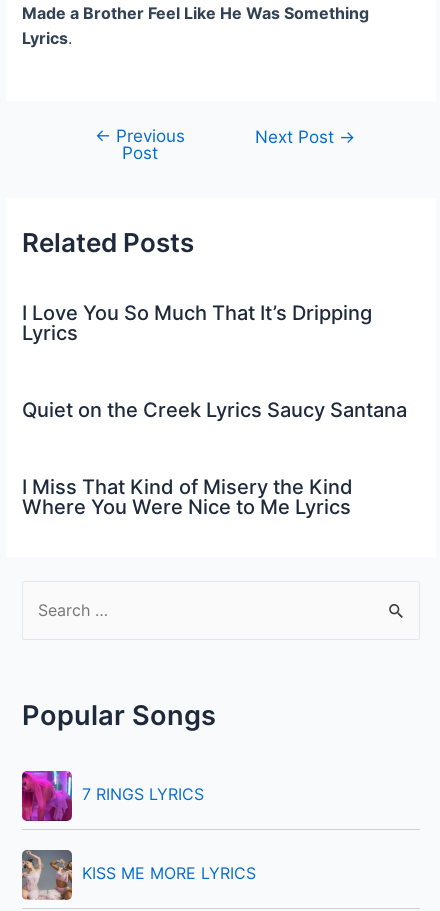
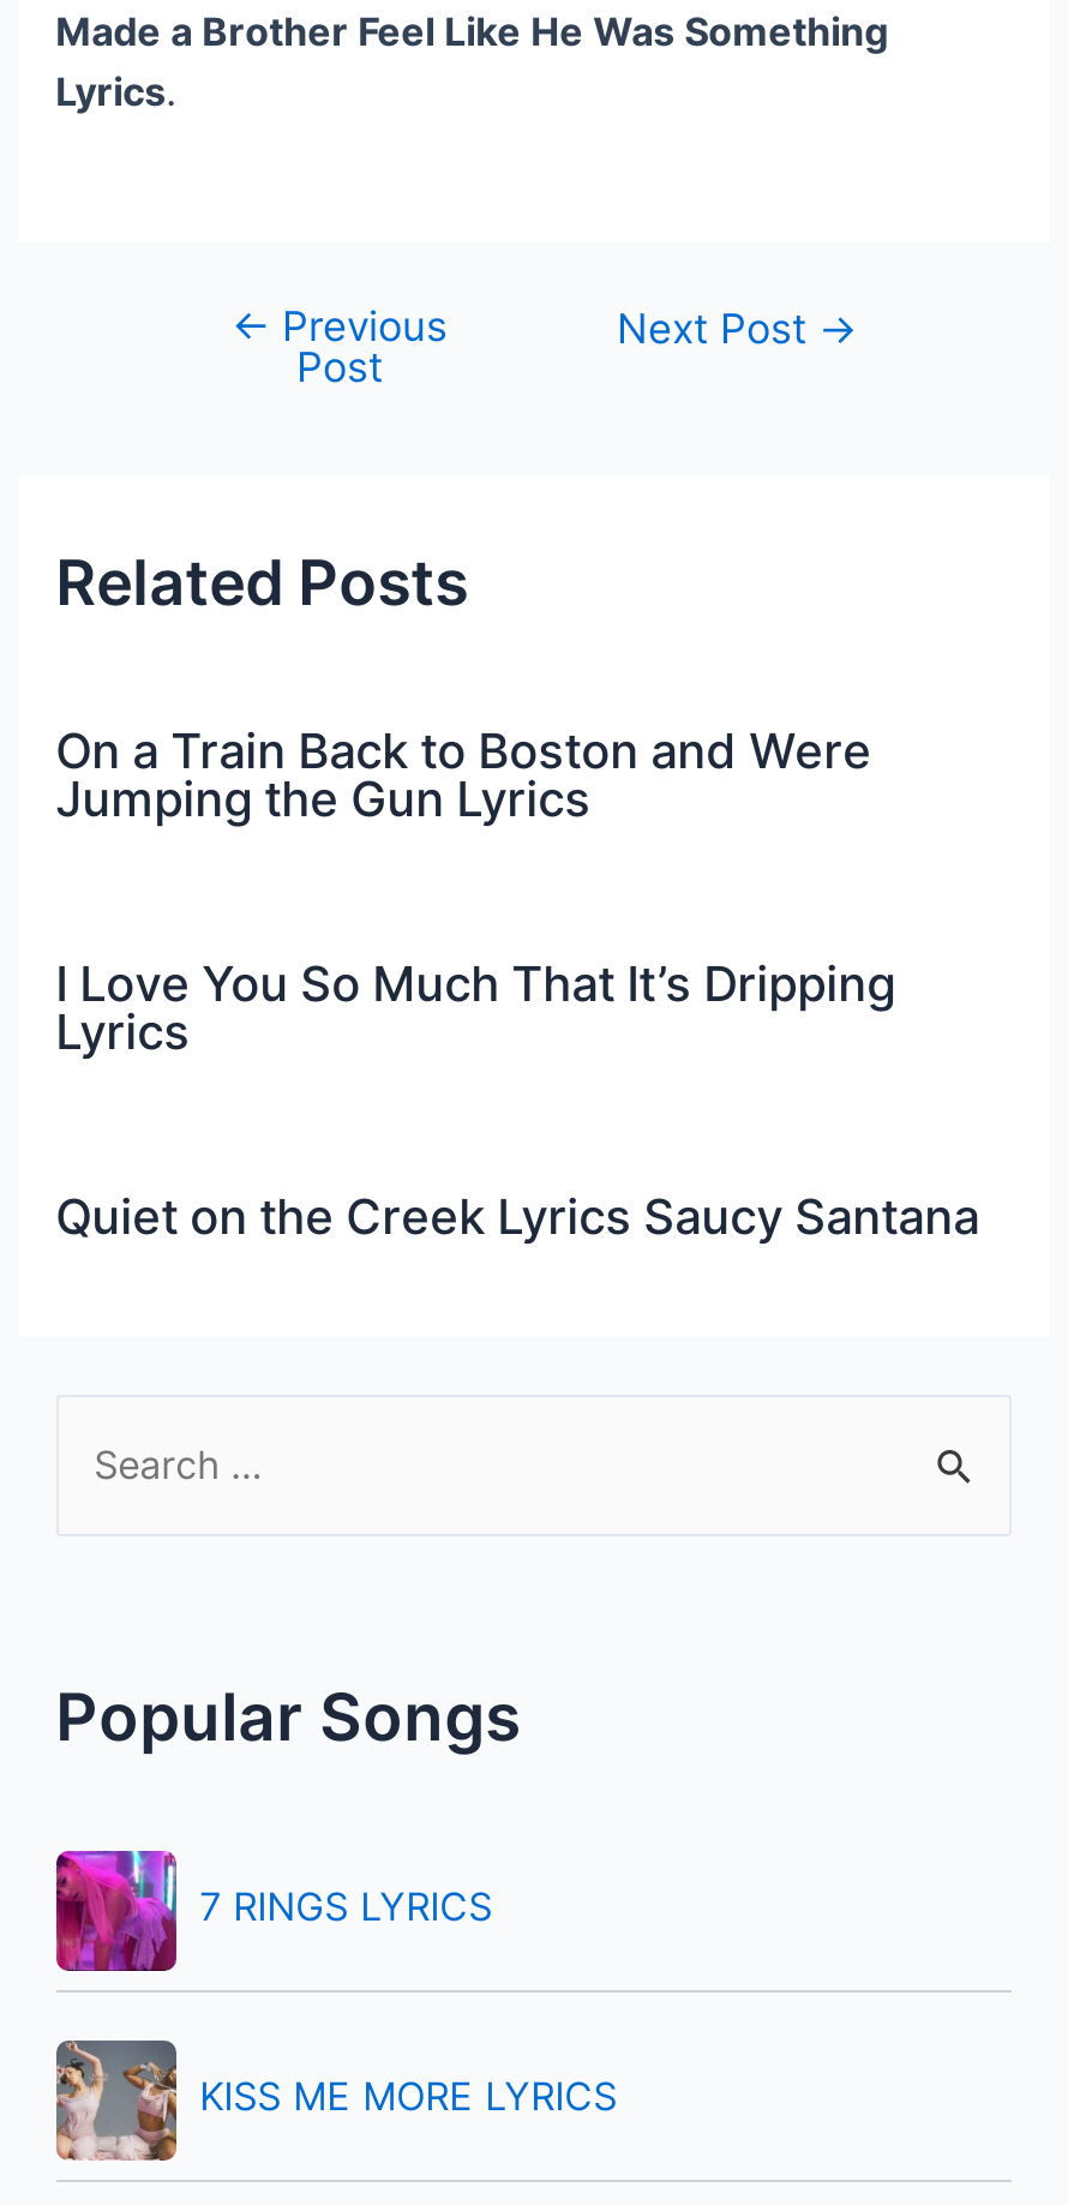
+ On a Train Back to Boston and Were
+ Jumping the Gun Lyrics

moved down: I Love You So Much That It’s Dripping | Lyrics | Quiet on the Creek Lyrics Saucy Santana

- I Miss That Kind of Misery the Kind
- Where You Were Nice to Me Lyrics
